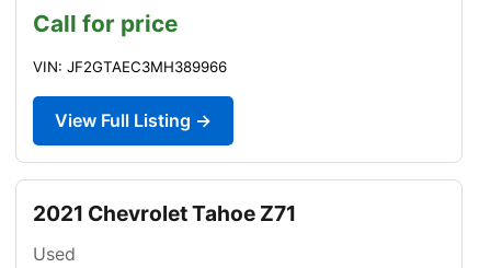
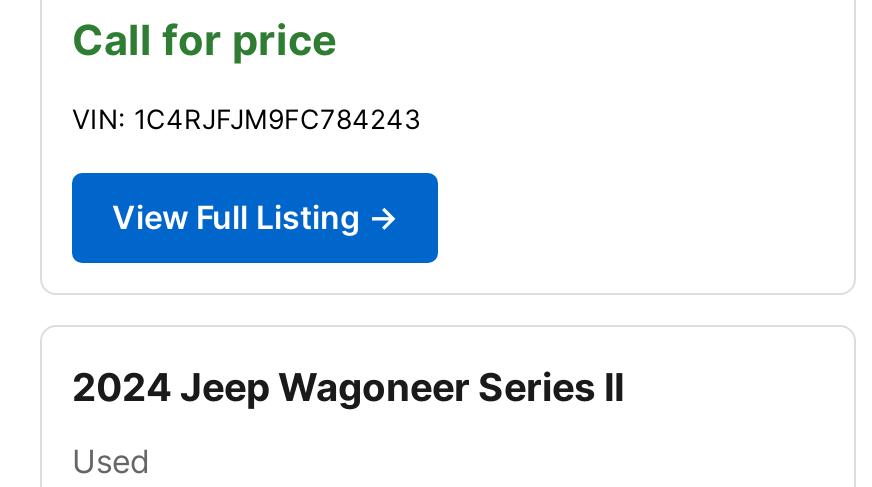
- VIN: JF2GTAEC3MH389966
+ VIN: 1C4RJFJM9FC784243

- 2021 Chevrolet Tahoe Z71
+ 2024 Jeep Wagoneer Series II
